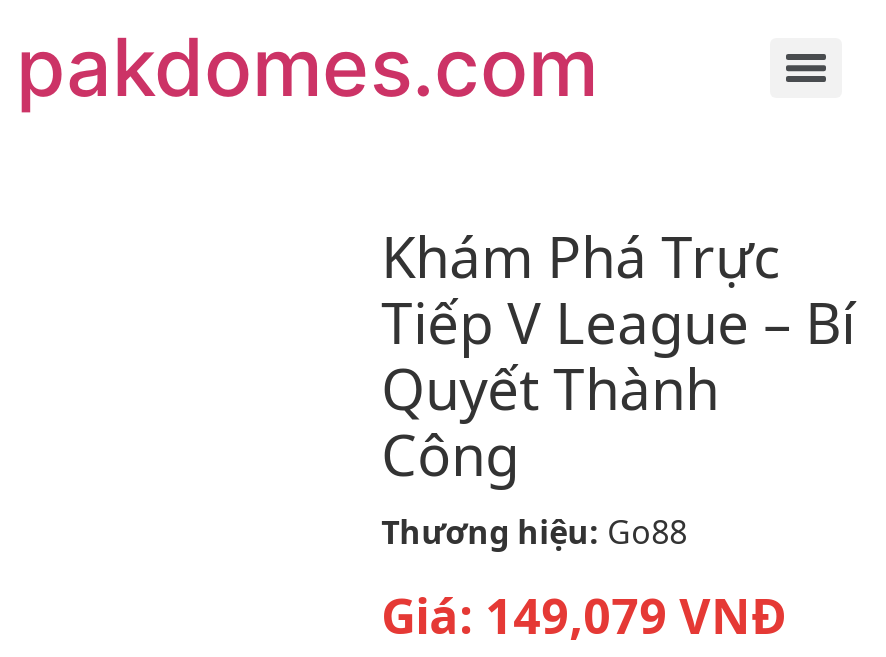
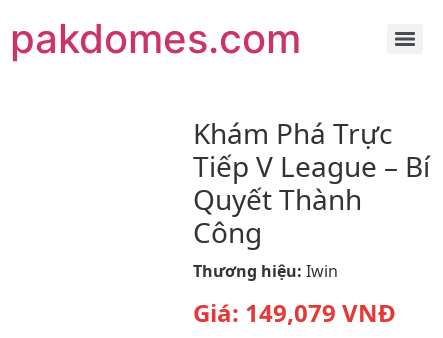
- Thương hiệu: Go88
+ Thương hiệu: Iwin
